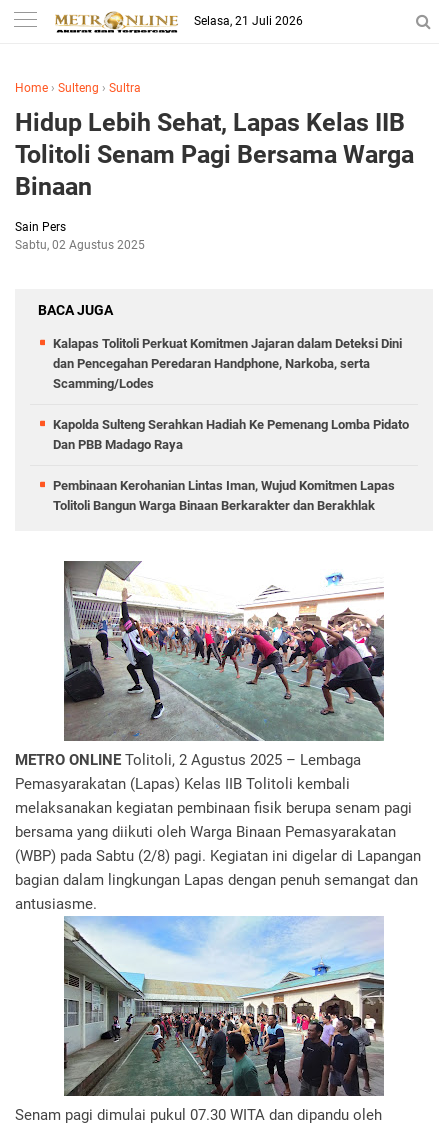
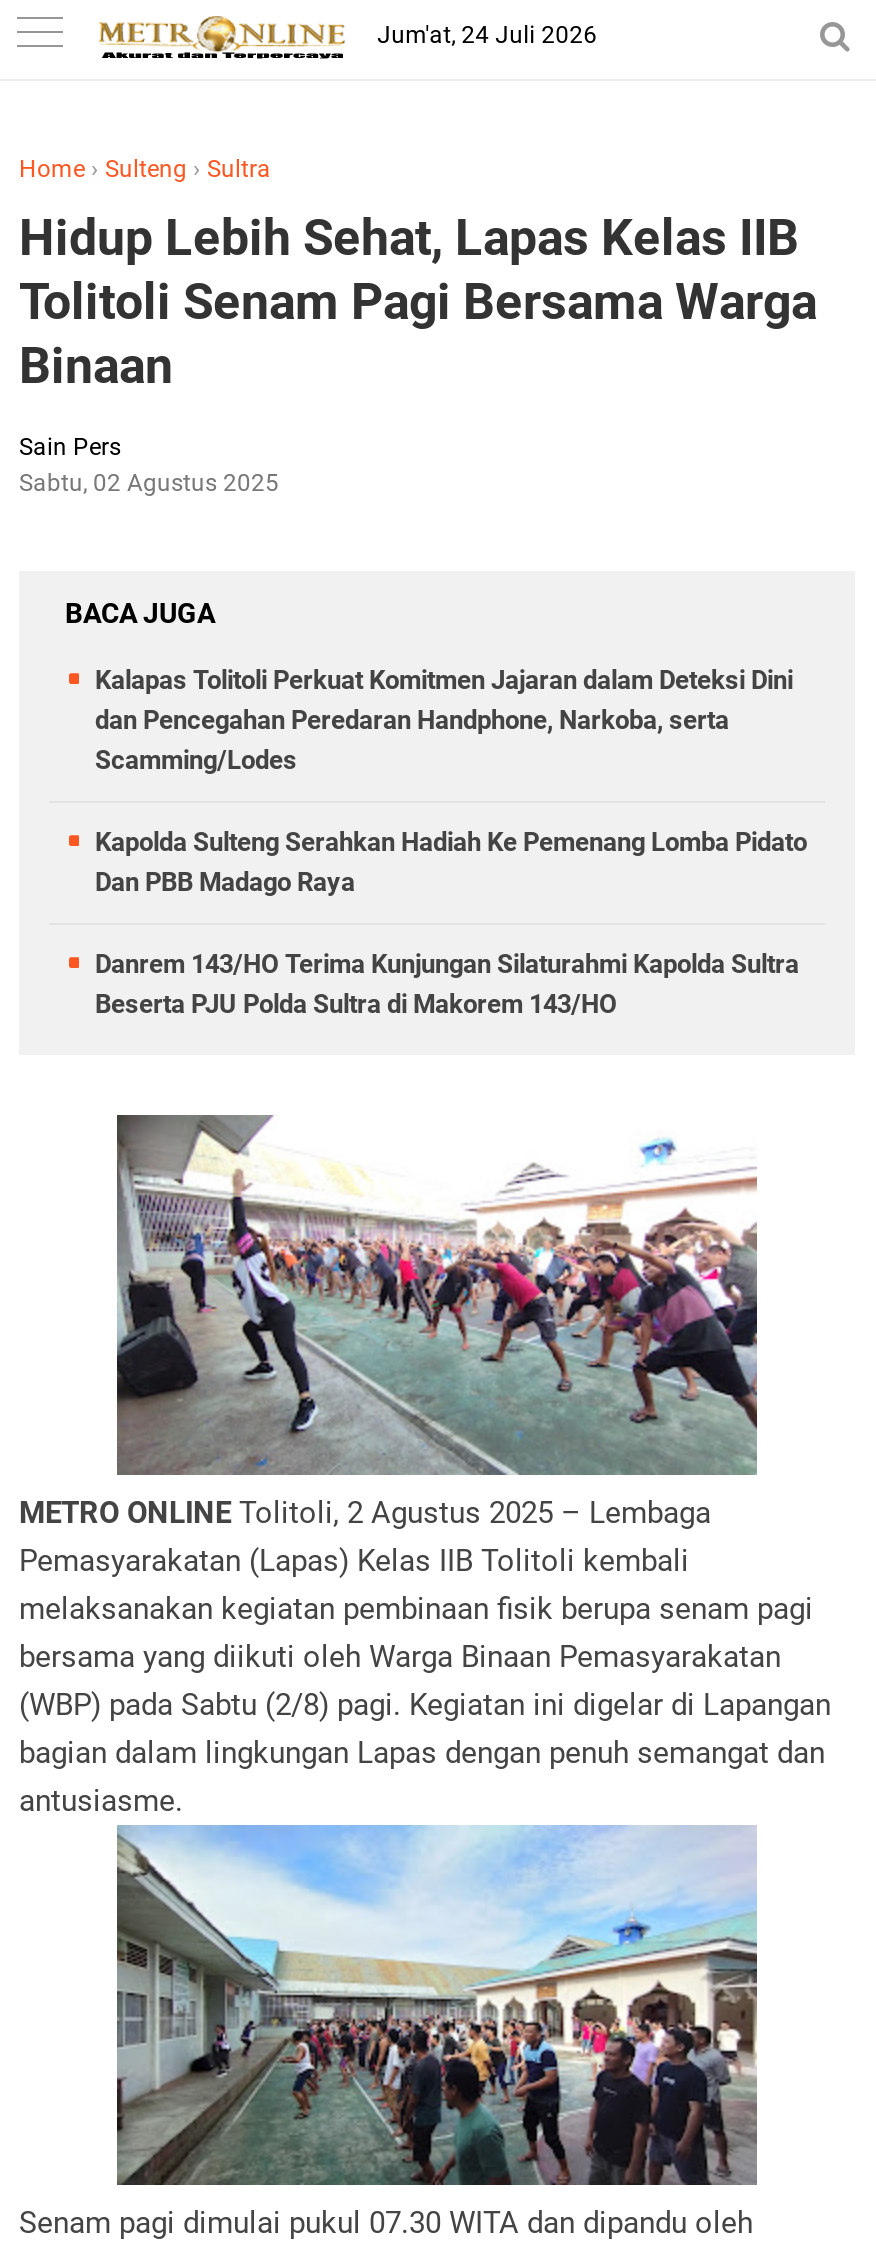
- Selasa, 21 Juli 2026
+ Jum'at, 24 Juli 2026

- Pembinaan Kerohanian Lintas Iman, Wujud Komitmen Lapas
- Tolitoli Bangun Warga Binaan Berkarakter dan Berakhlak
+ Danrem 143/HO Terima Kunjungan Silaturahmi Kapolda Sultra
+ Beserta PJU Polda Sultra di Makorem 143/HO
